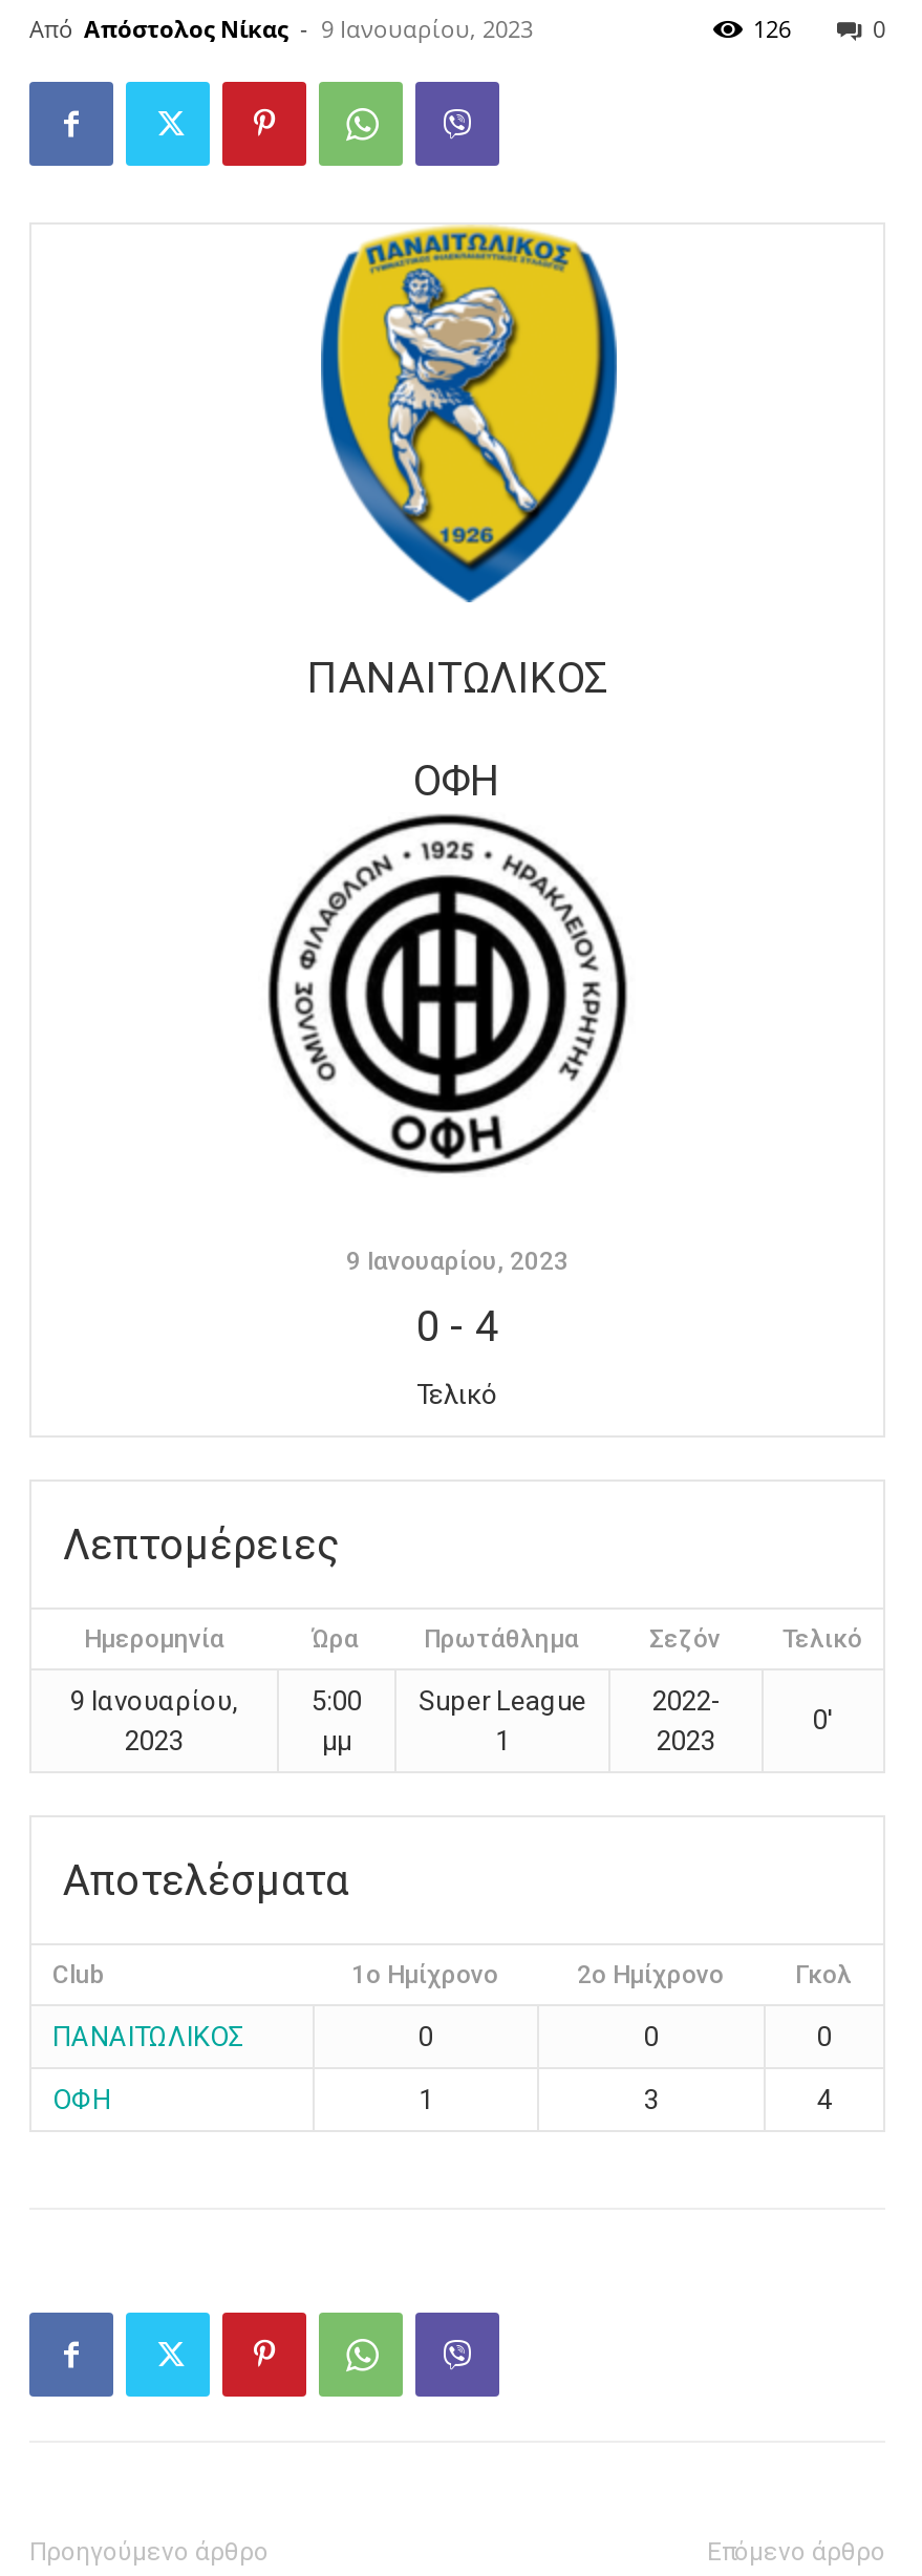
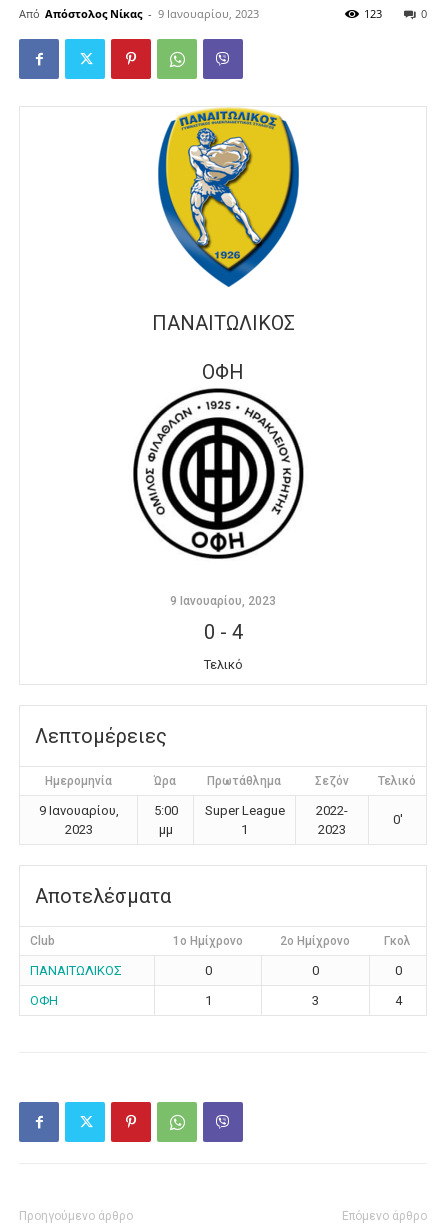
- 126
+ 123
